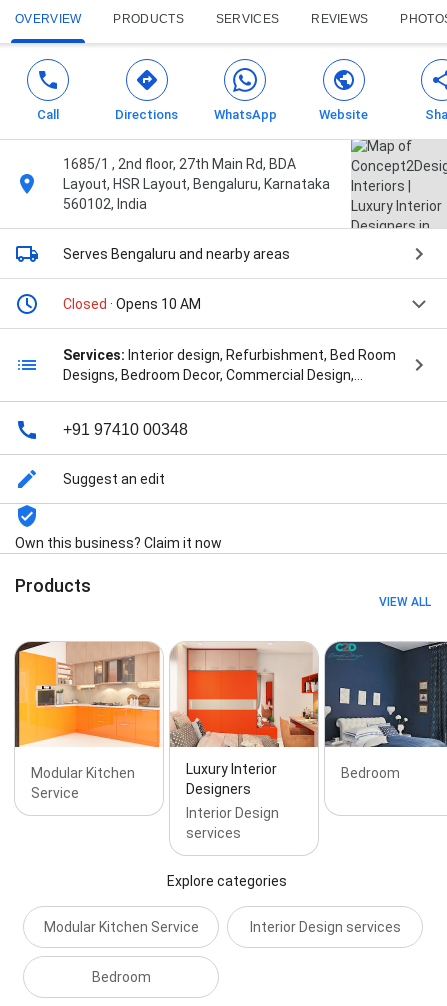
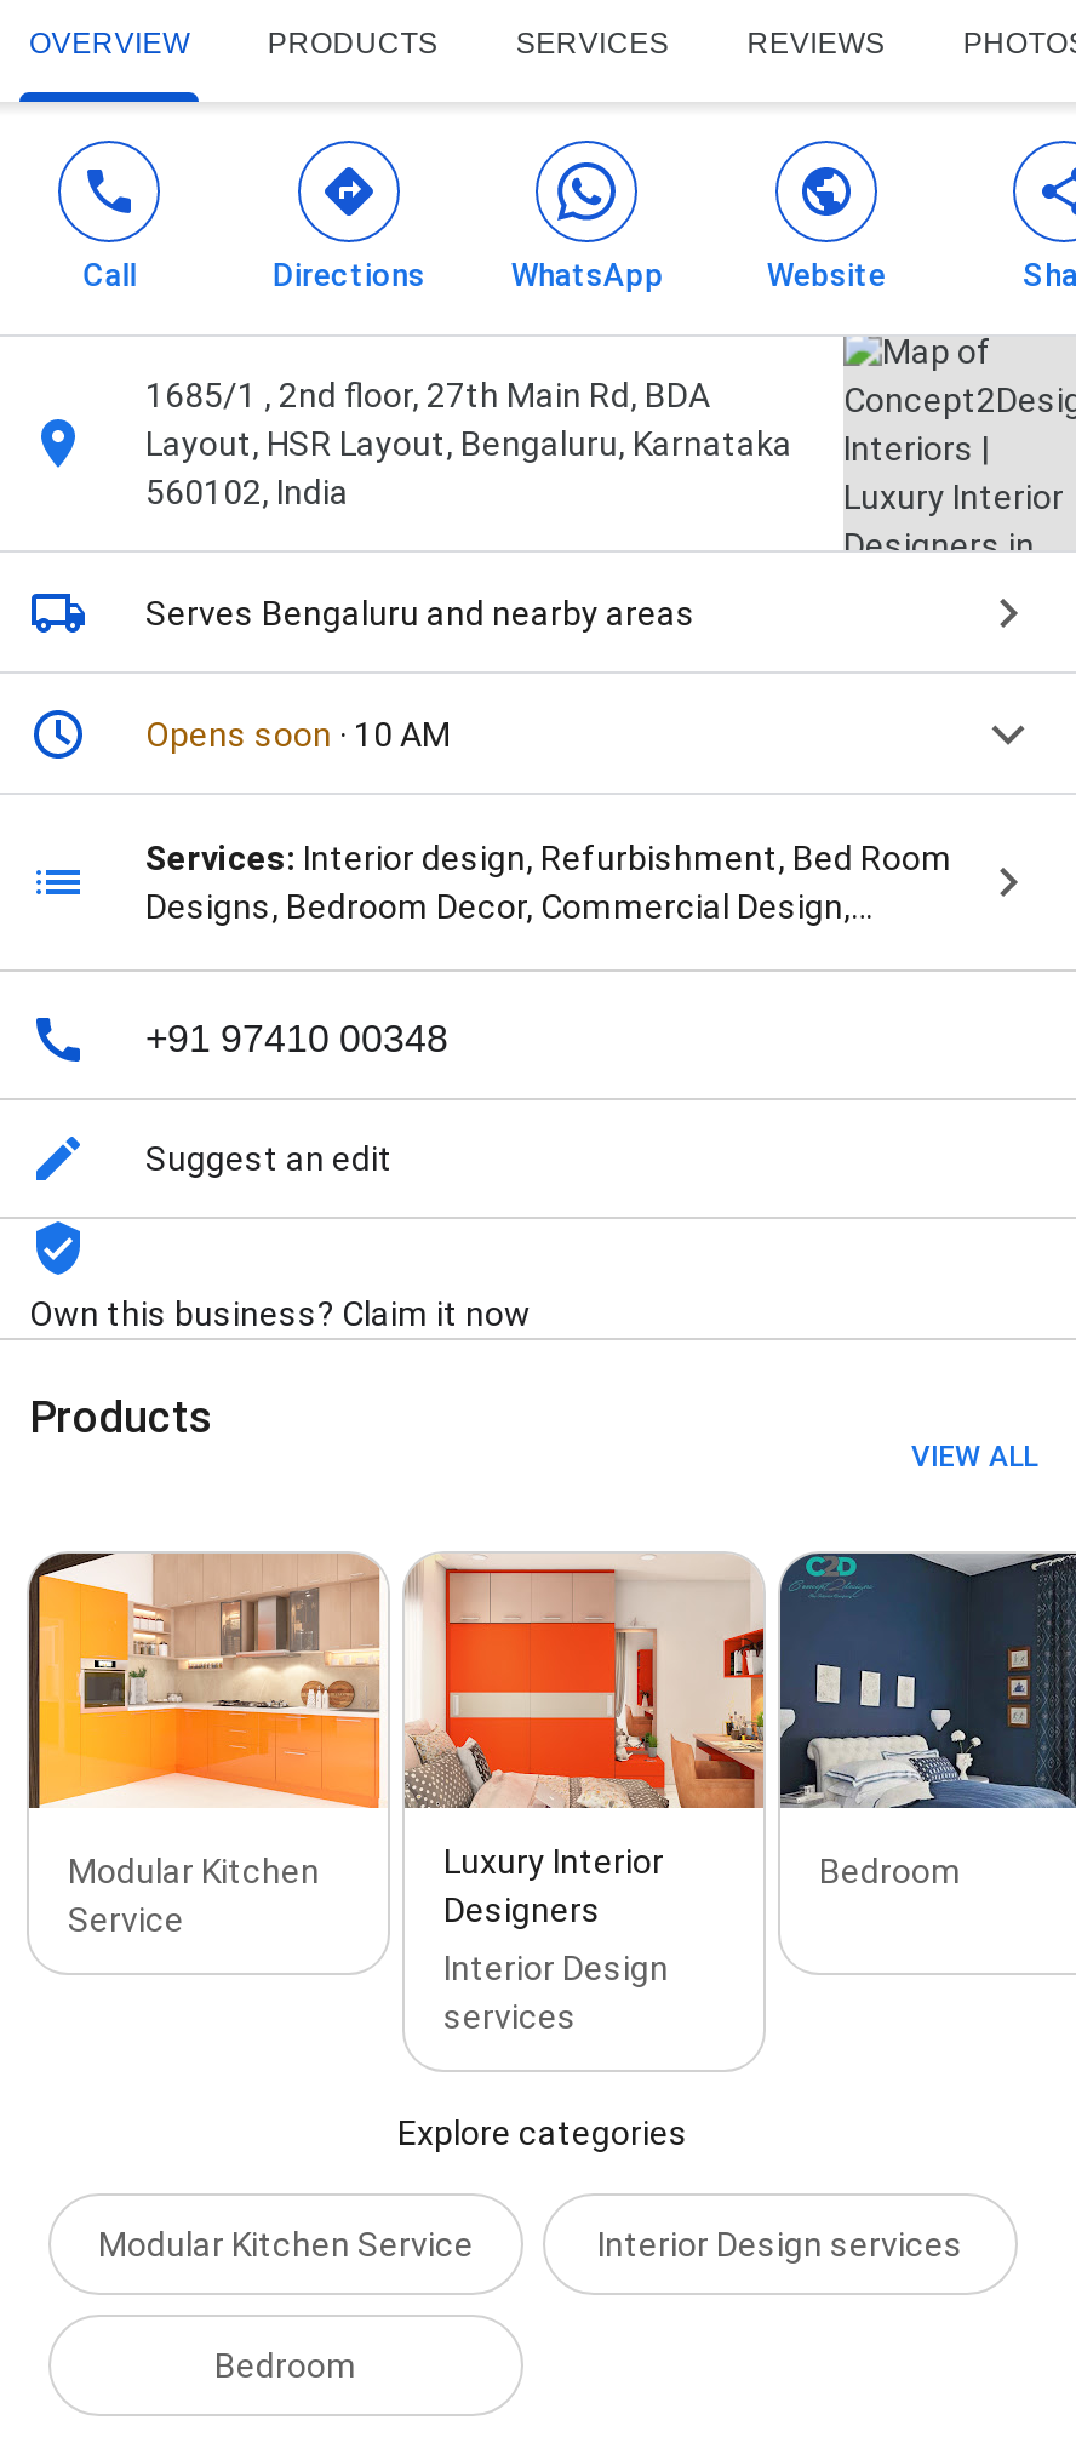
- Closed · Opens 10 AM
+ Opens soon · 10 AM
